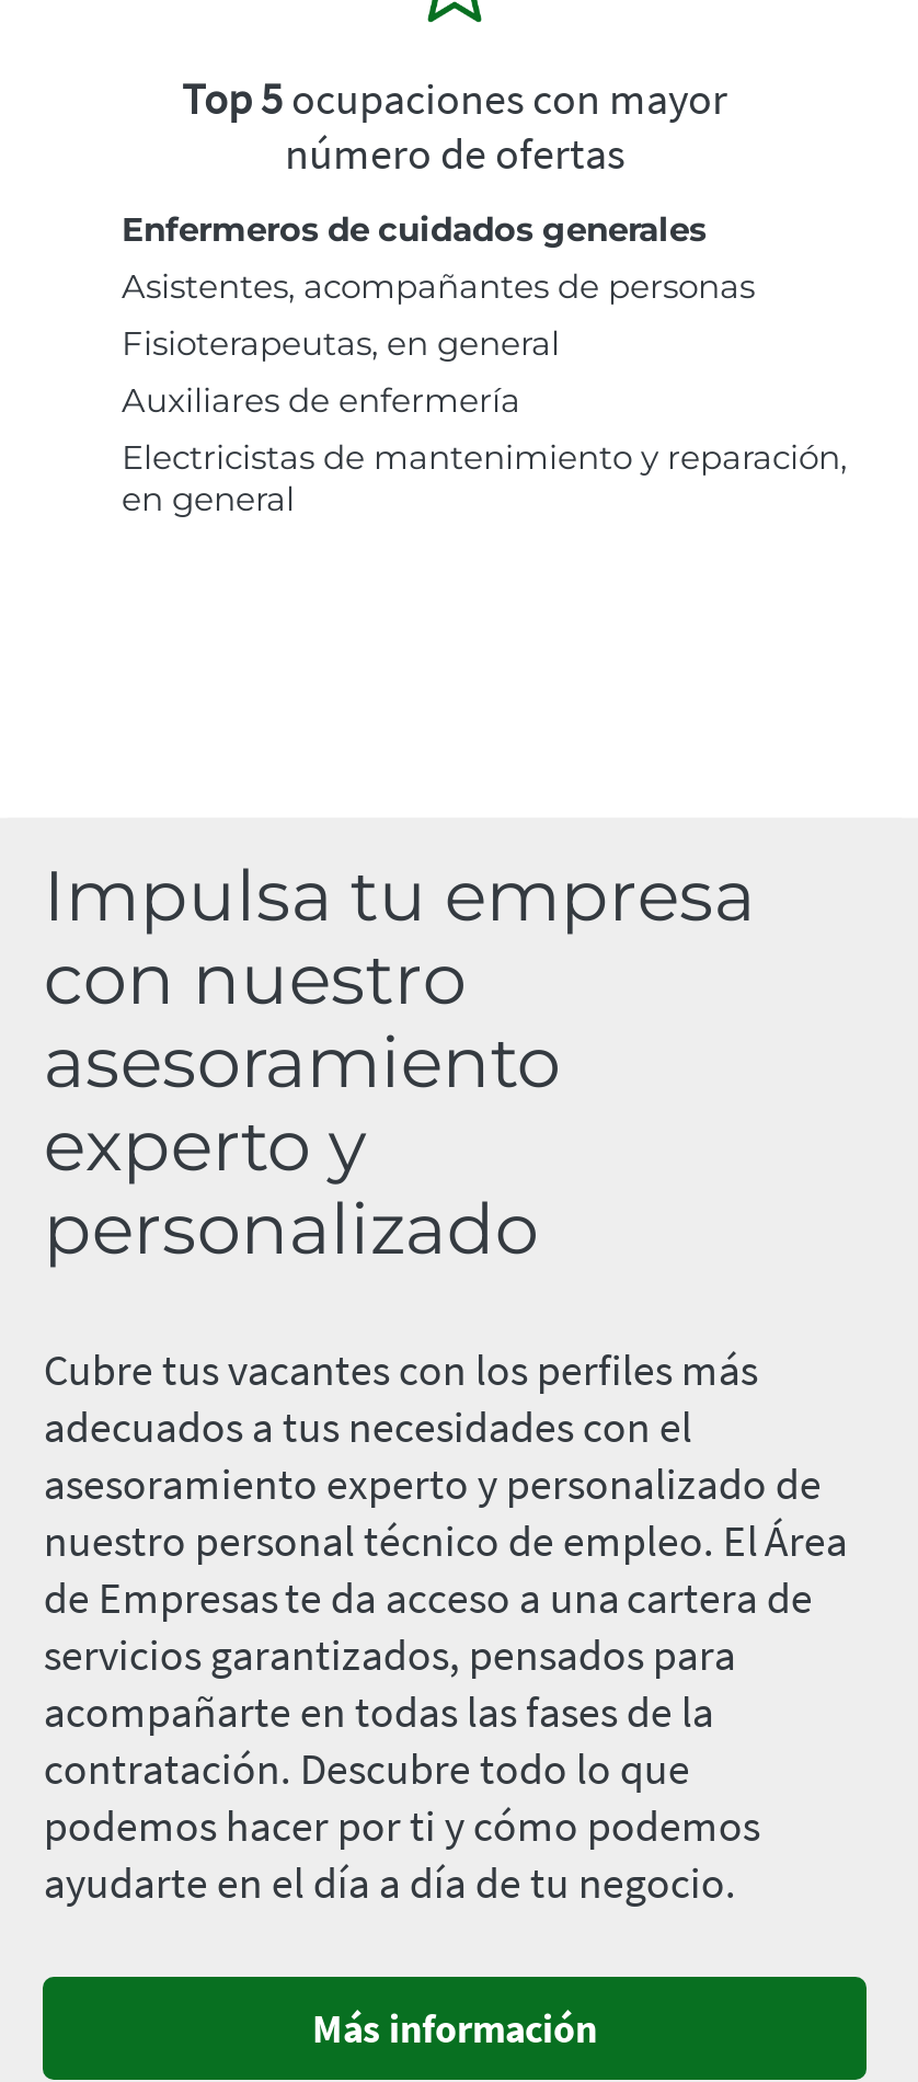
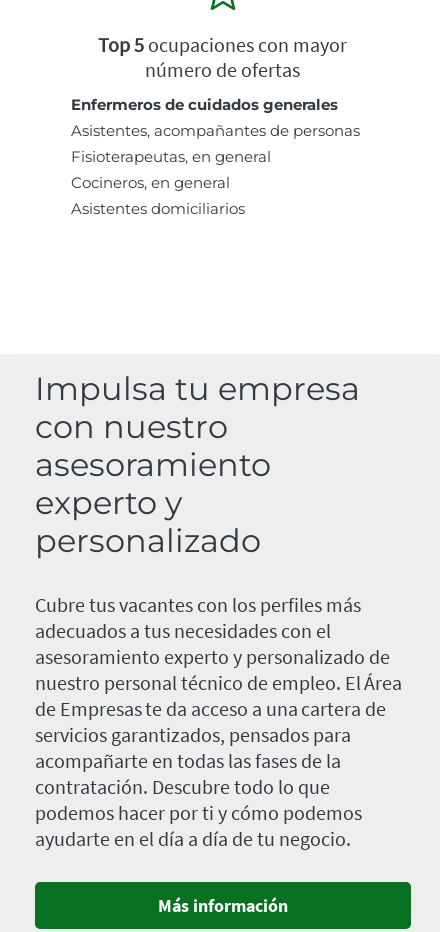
- Auxiliares de enfermería
- Electricistas de mantenimiento y reparación,
- en general
+ Cocineros, en general
+ Asistentes domiciliarios
